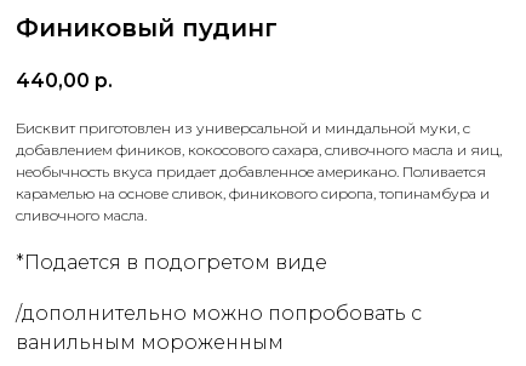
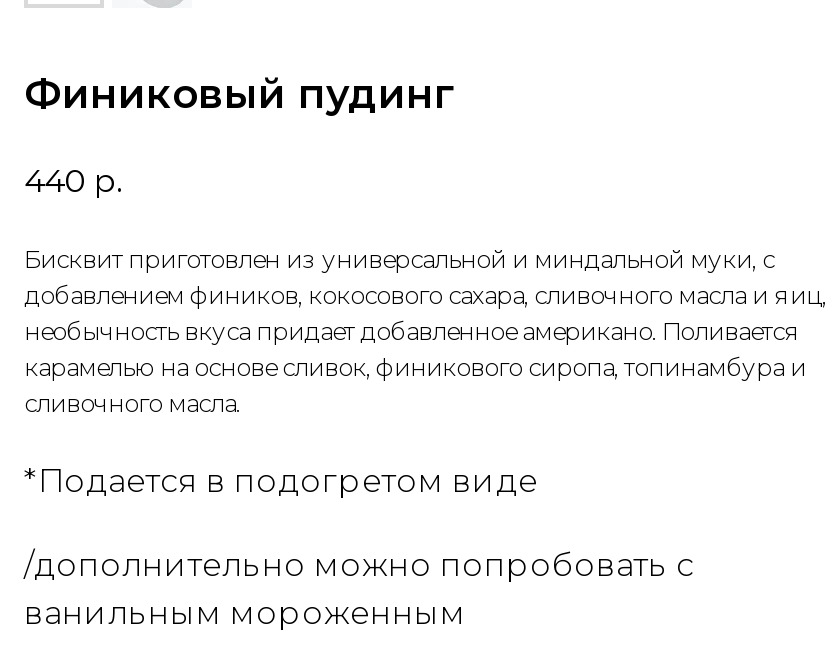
- 440,00 р.
+ 440 р.
